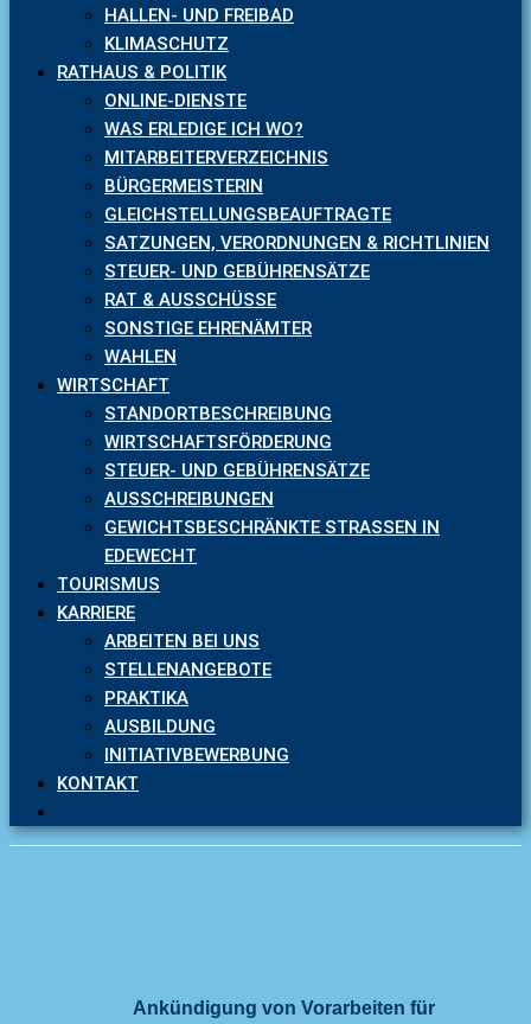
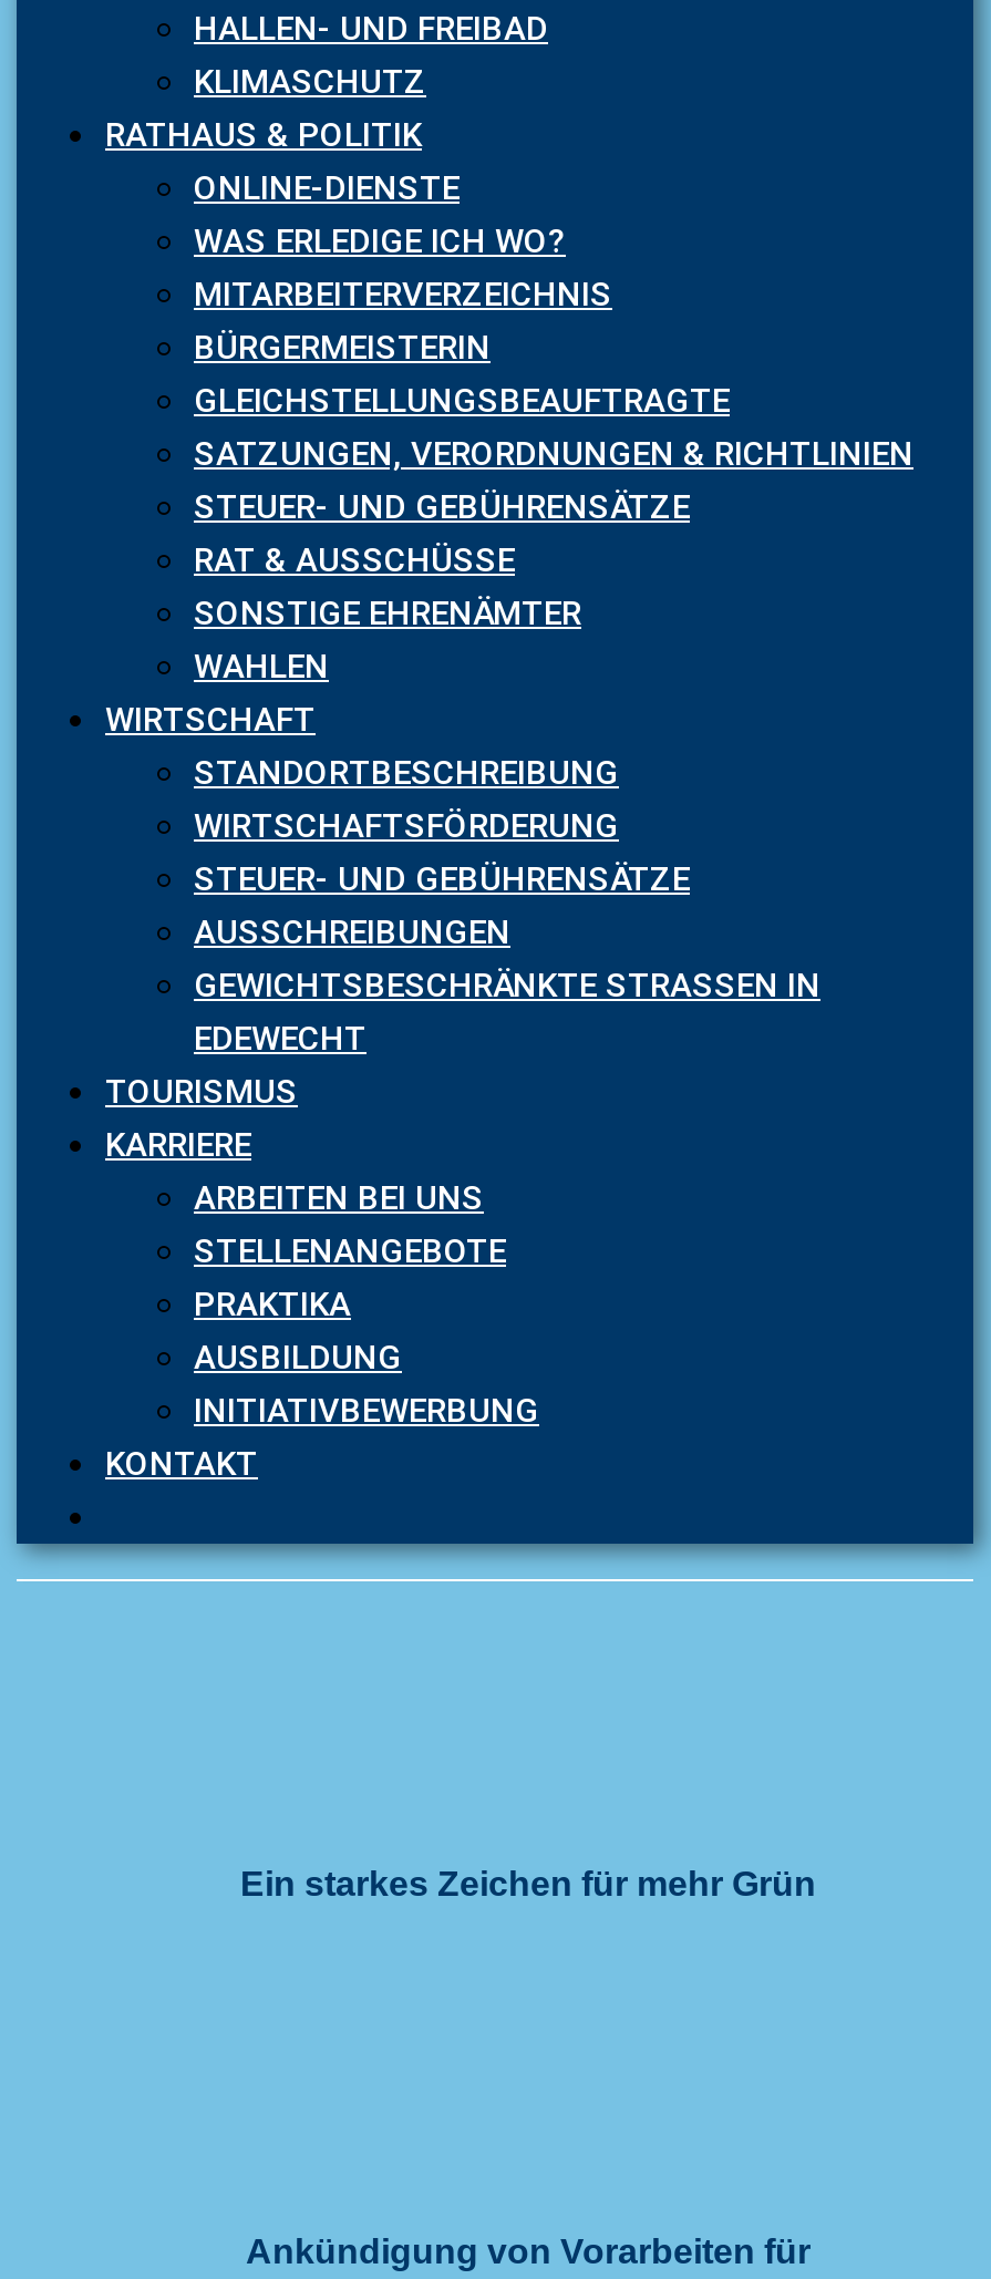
+ Ein starkes Zeichen für mehr Grün
